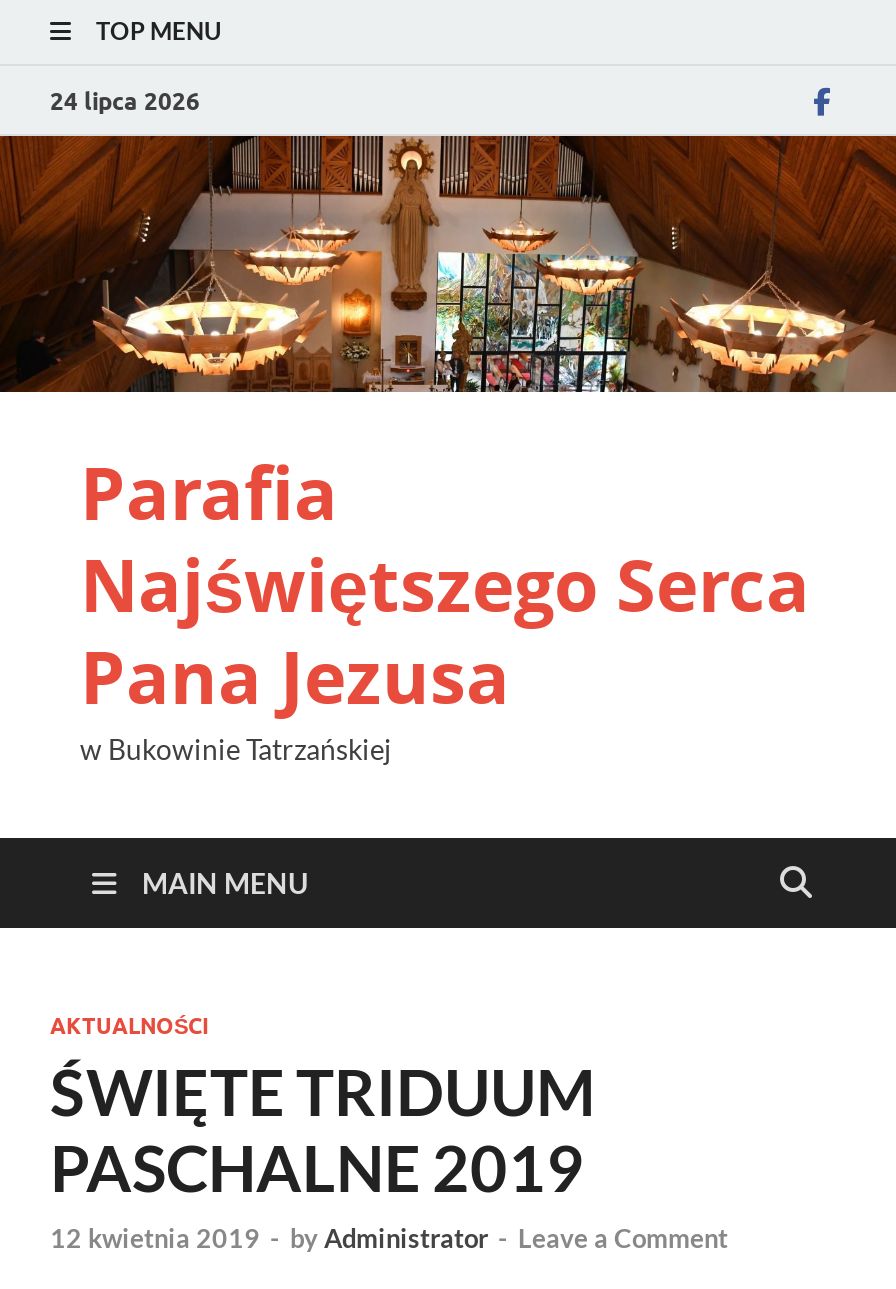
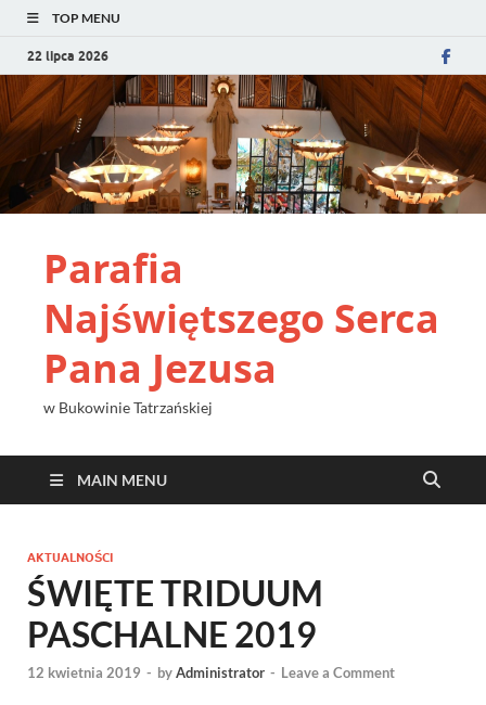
- 24 lipca 2026
+ 22 lipca 2026
